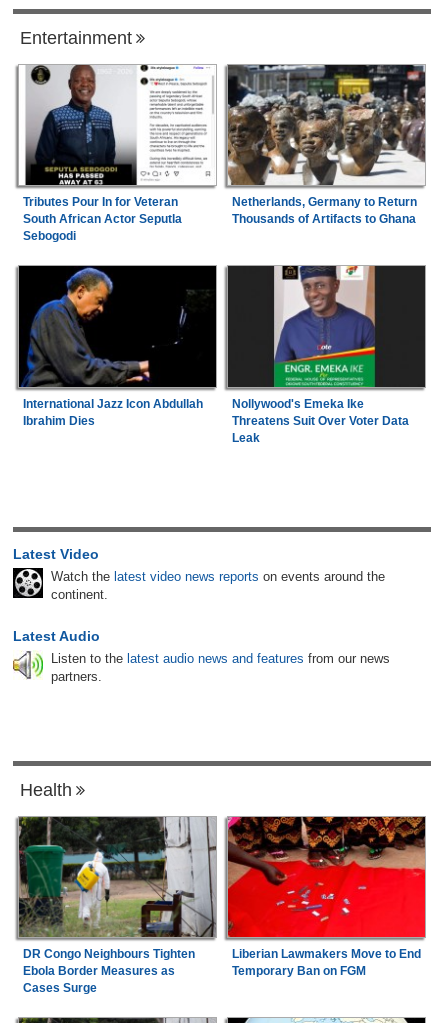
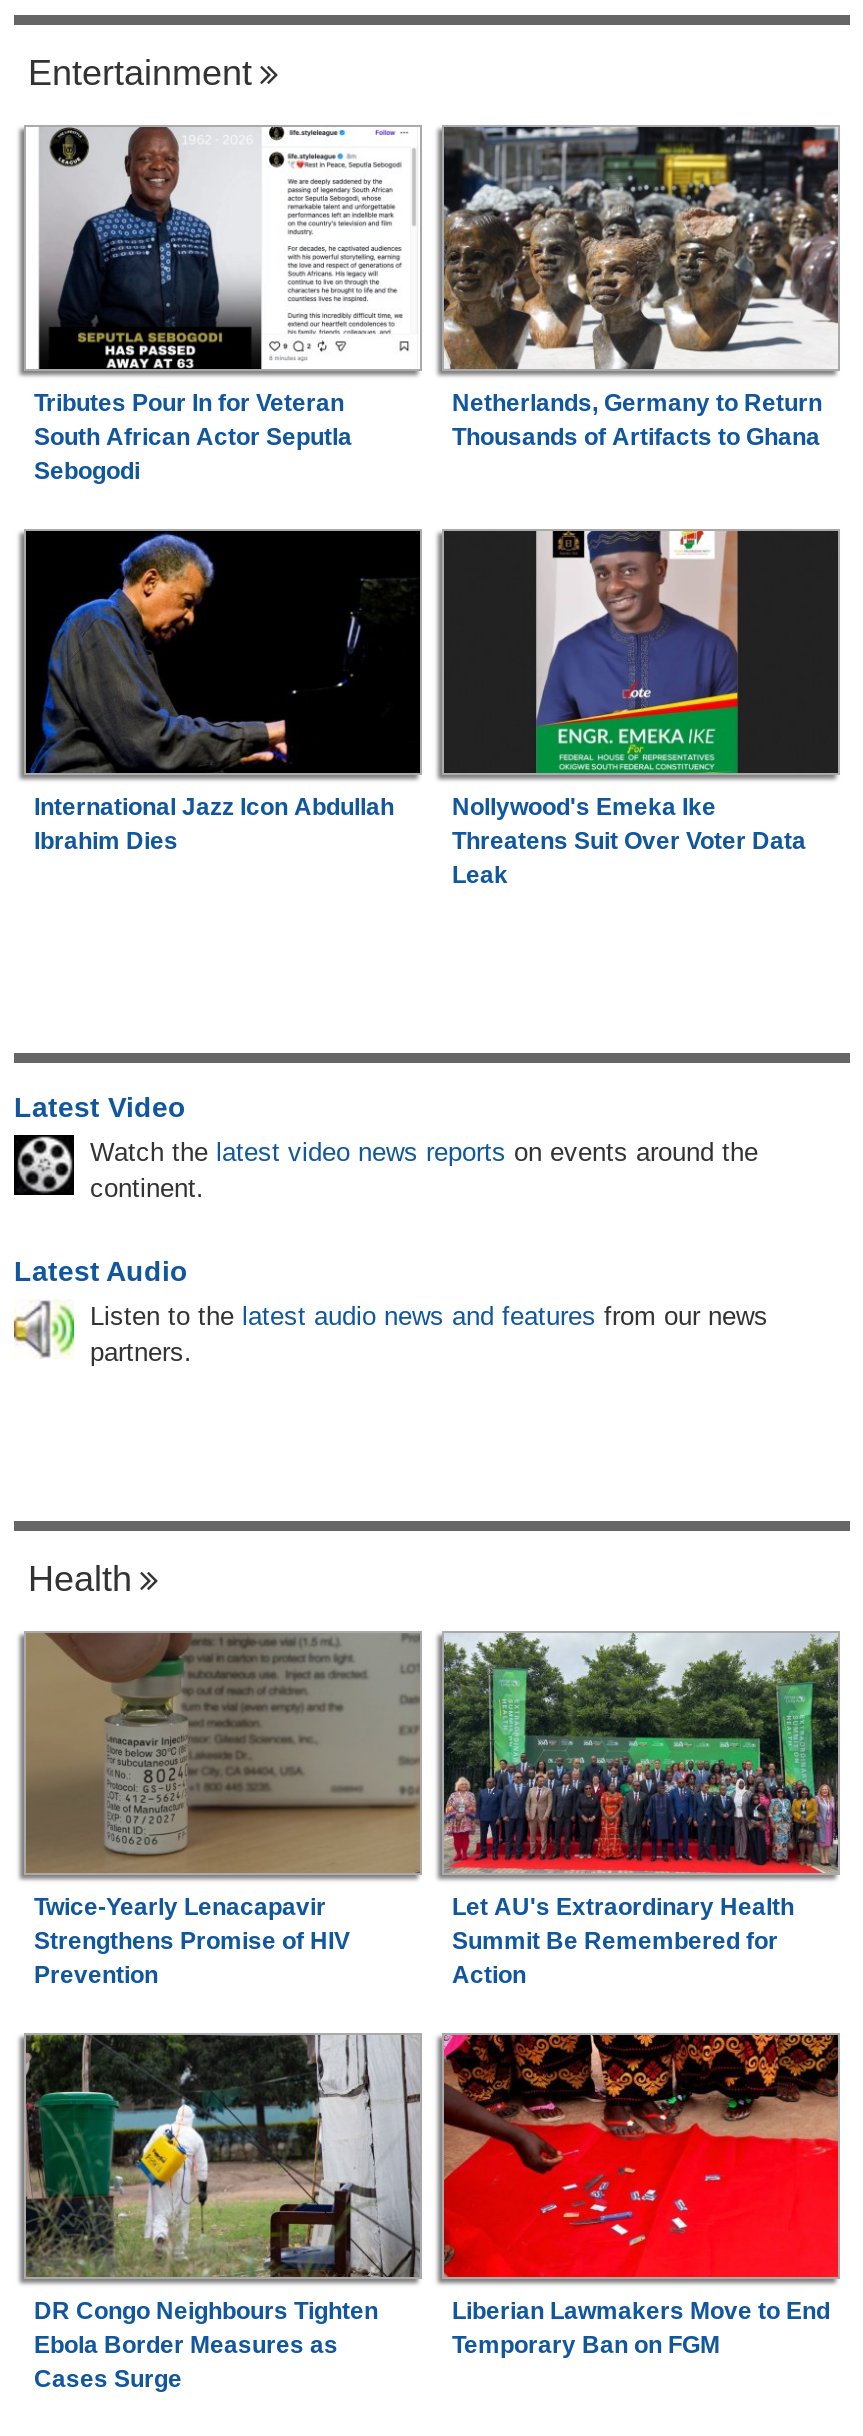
+ [image]
+ Twice-Yearly Lenacapavir
+ Strengthens Promise of HIV
+ Prevention

+ [image]
+ Let AU's Extraordinary Health
+ Summit Be Remembered for
+ Action
